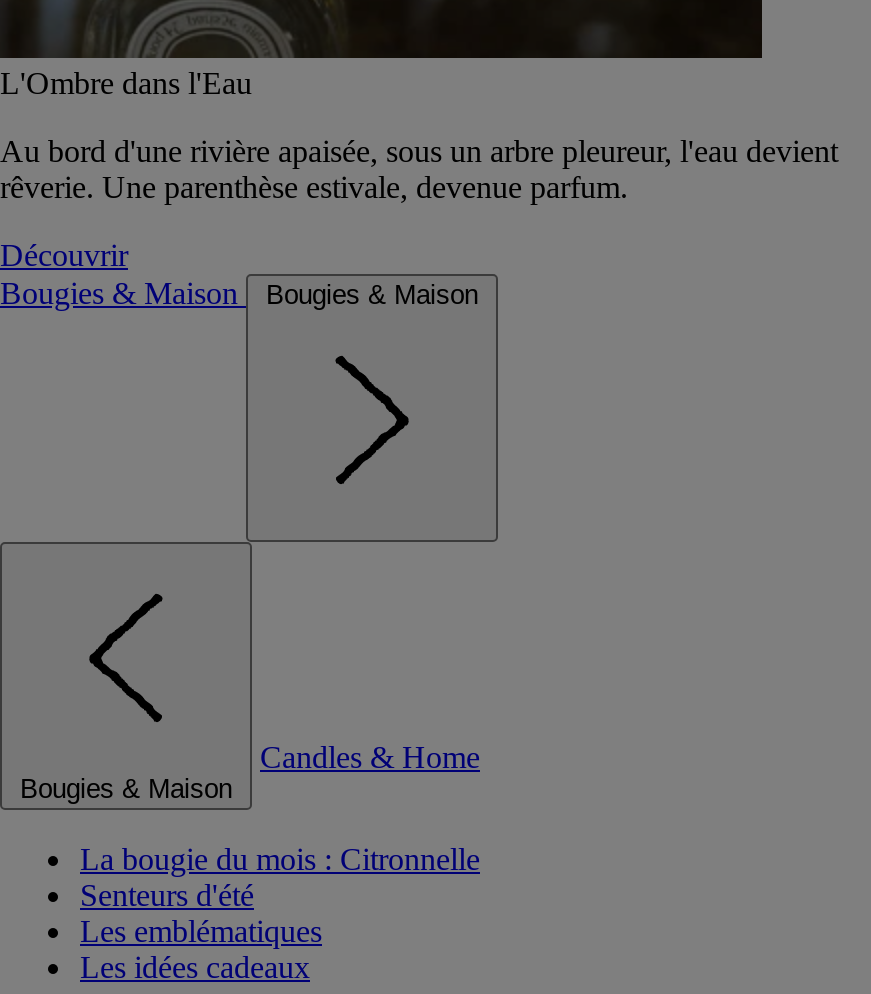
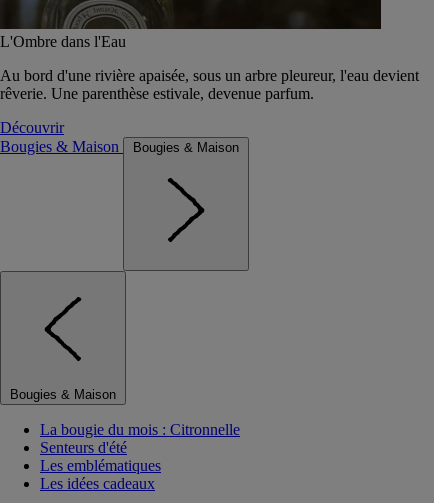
- Candles & Home
